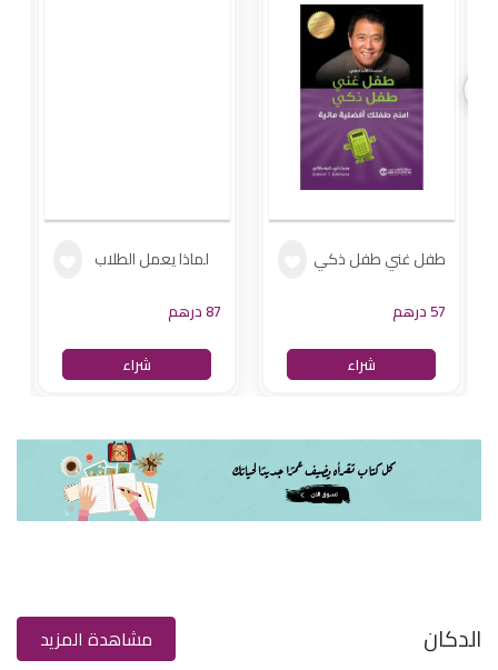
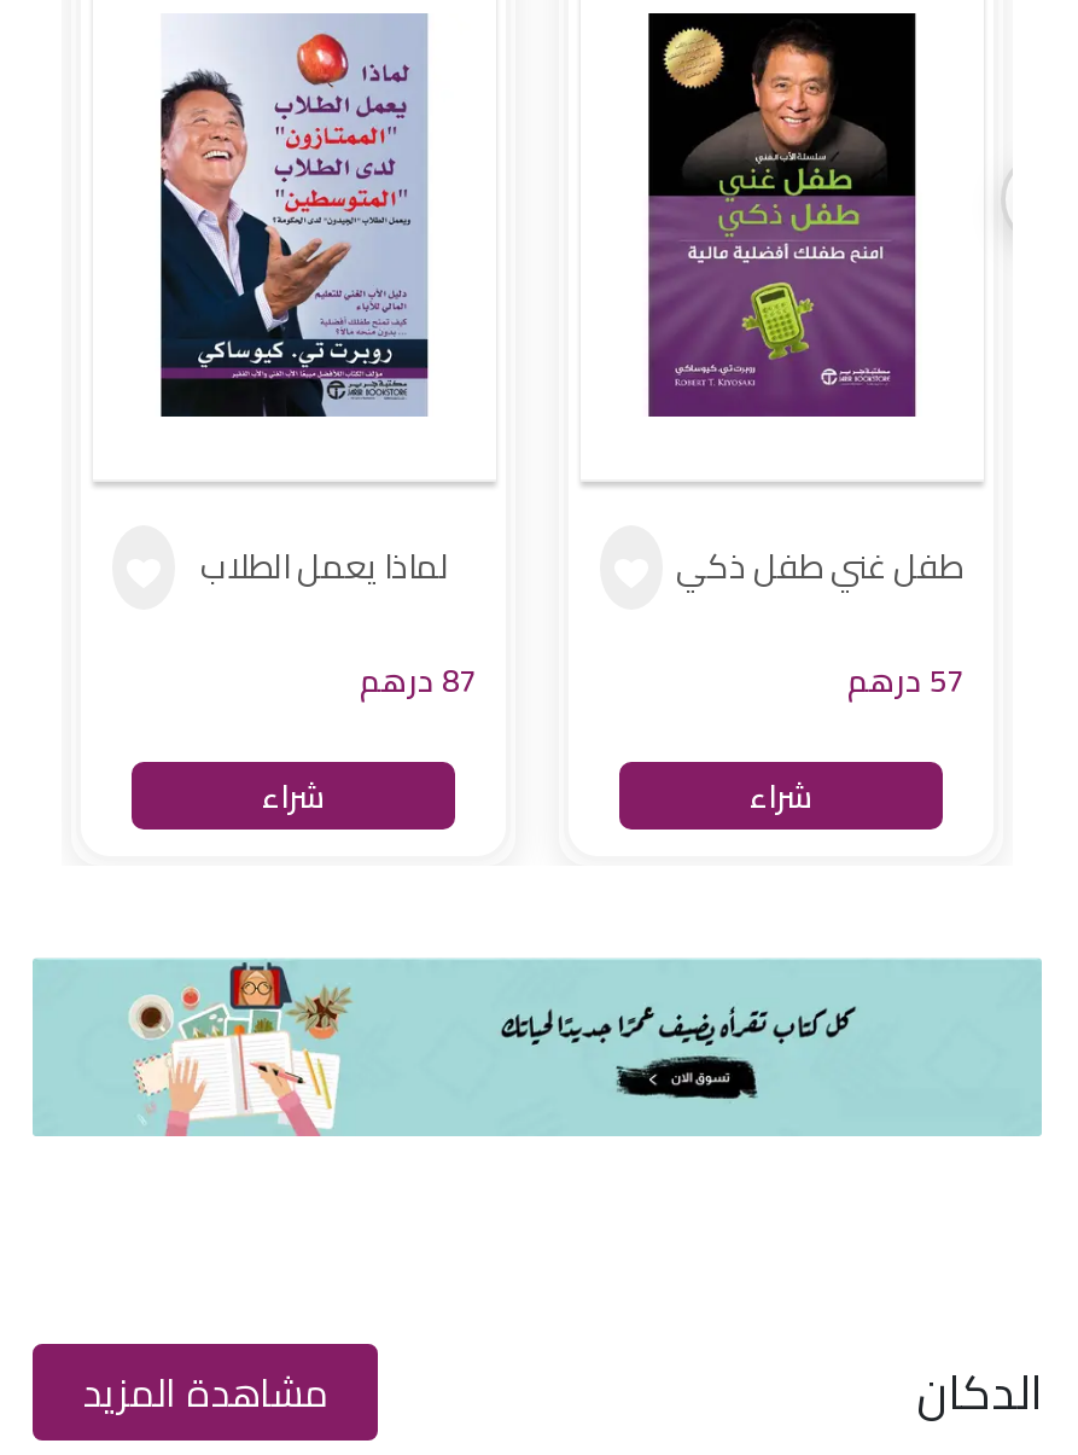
+ [image]
